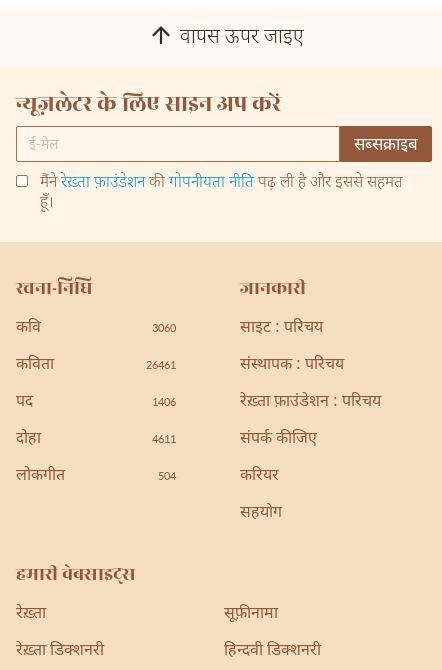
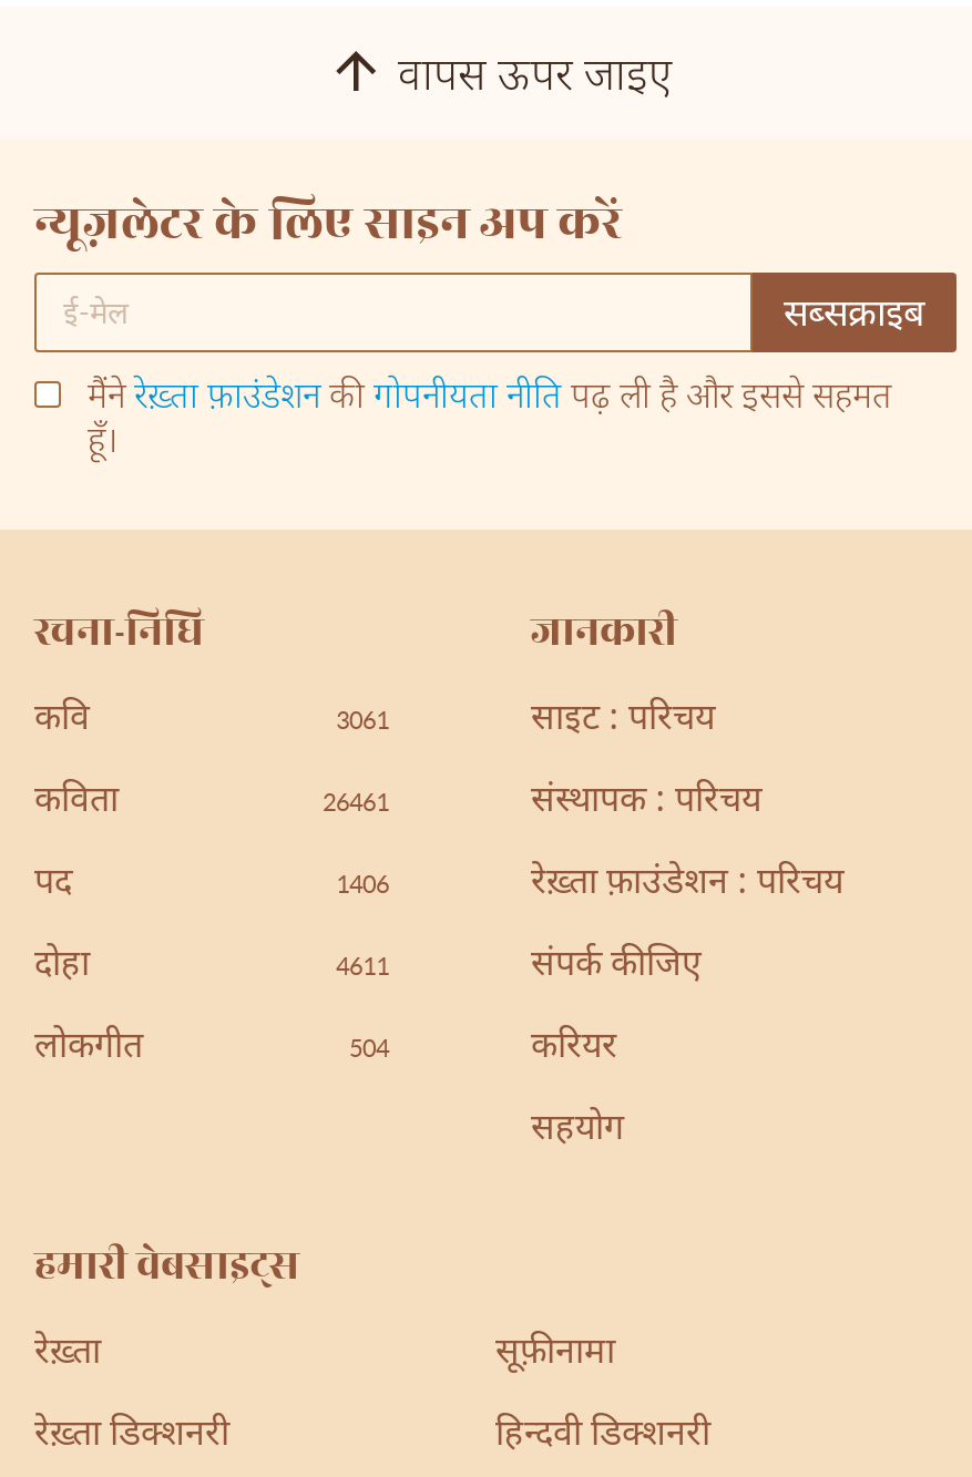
- 3060
+ 3061
